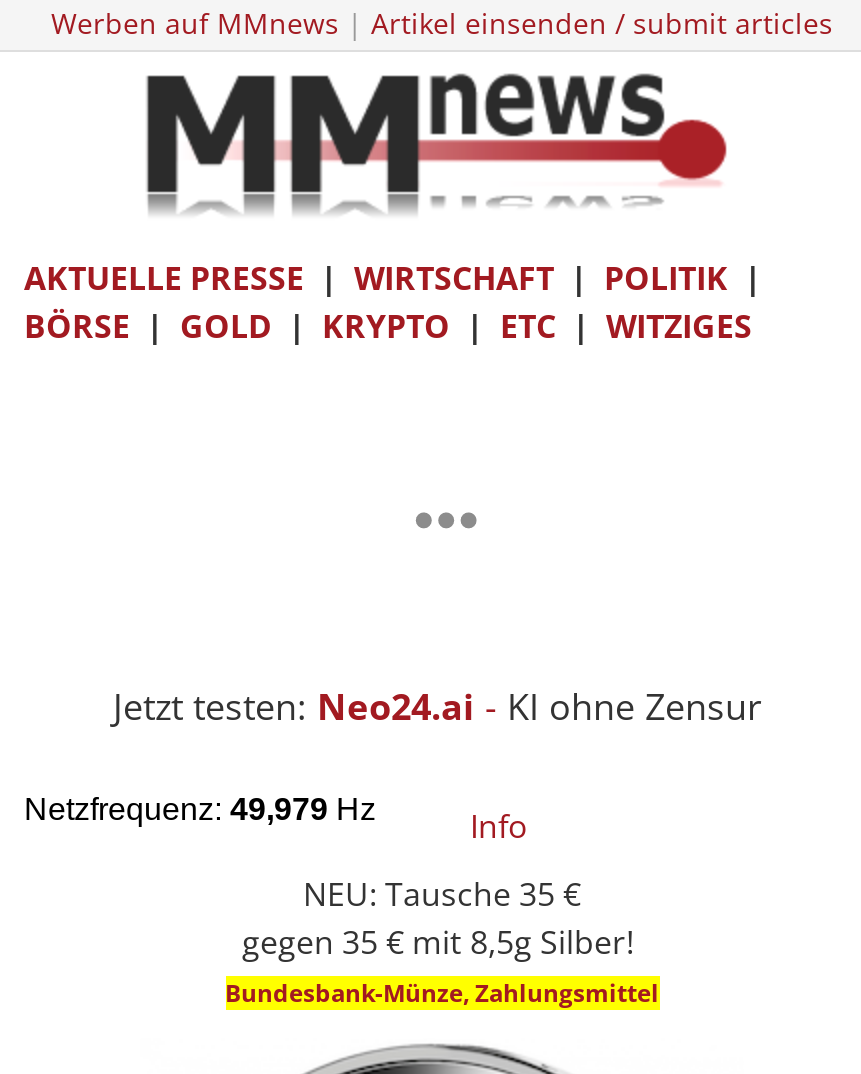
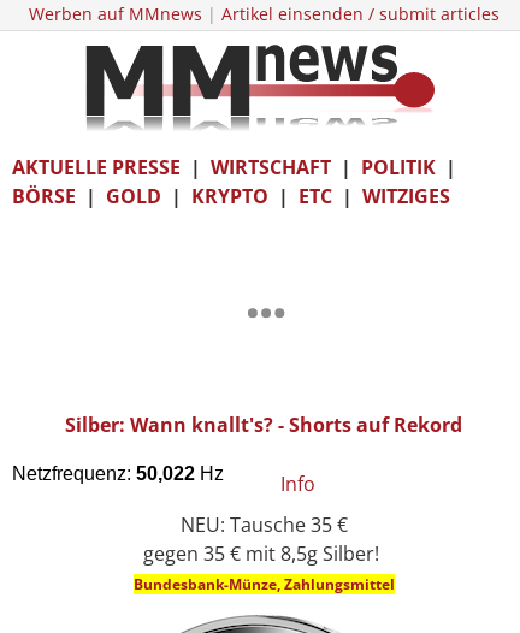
- Jetzt testen: Neo24.ai - KI ohne Zensur
+ Silber: Wann knallt's? - Shorts auf Rekord
